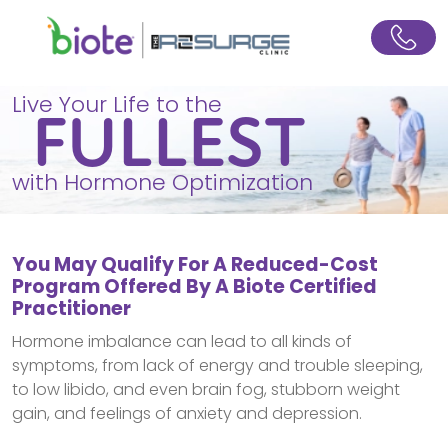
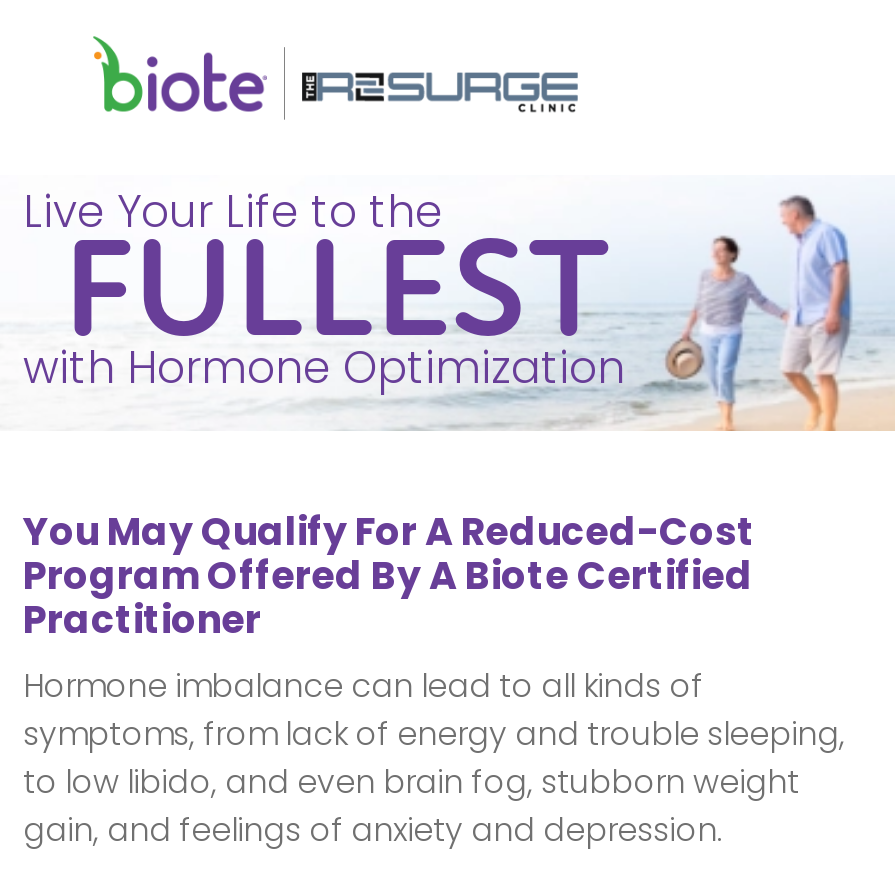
- [image]
